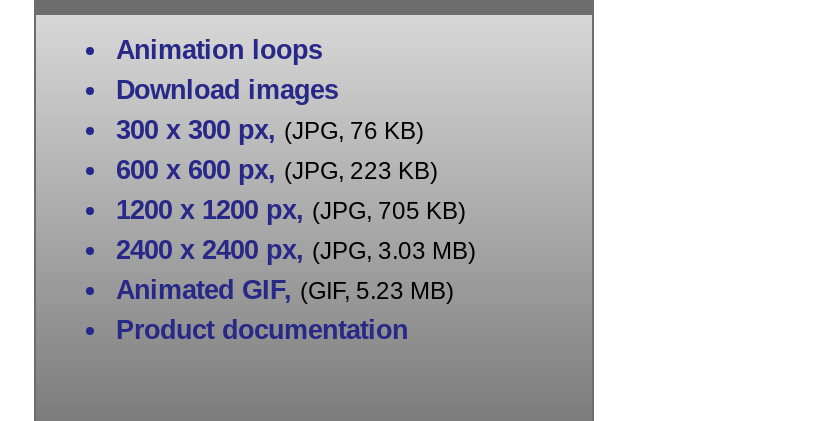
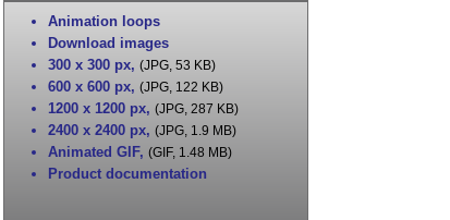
- 300 x 300 px, (JPG, 76 KB)
+ 300 x 300 px, (JPG, 53 KB)

- 600 x 600 px, (JPG, 223 KB)
+ 600 x 600 px, (JPG, 122 KB)

- 1200 x 1200 px, (JPG, 705 KB)
+ 1200 x 1200 px, (JPG, 287 KB)

- 2400 x 2400 px, (JPG, 3.03 MB)
+ 2400 x 2400 px, (JPG, 1.9 MB)

- Animated GIF, (GIF, 5.23 MB)
+ Animated GIF, (GIF, 1.48 MB)
